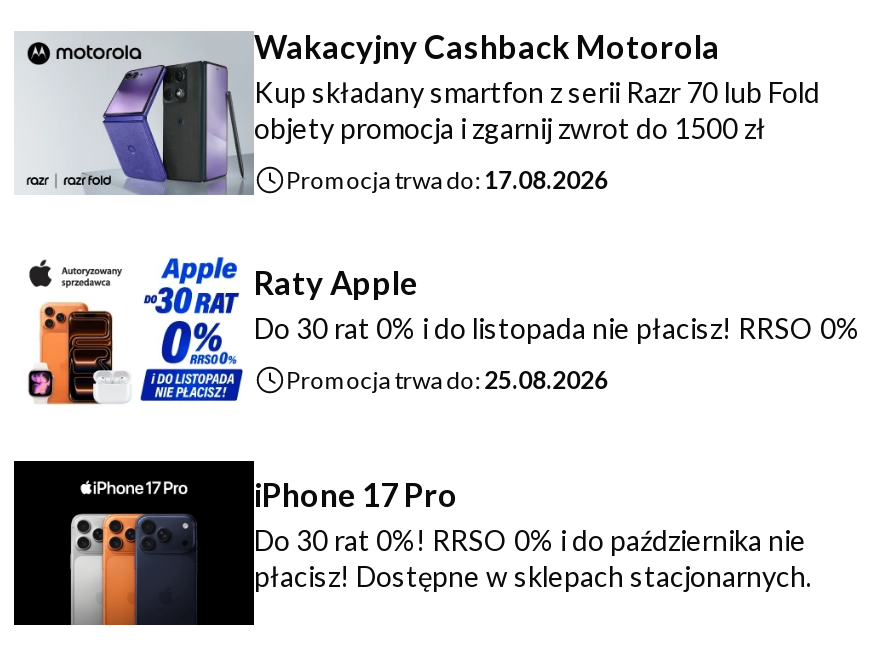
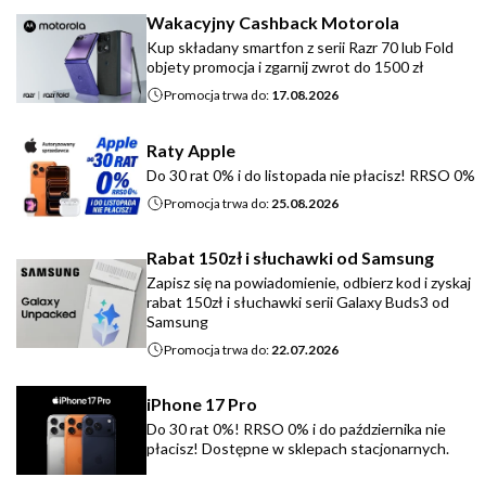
+ [image]
+ Rabat 150zł i słuchawki od Samsung
+ Zapisz się na powiadomienie, odbierz kod i zyskaj
+ rabat 150zł i słuchawki serii Galaxy Buds3 od
+ Samsung
+ Promocja trwa do: 22.07.2026
